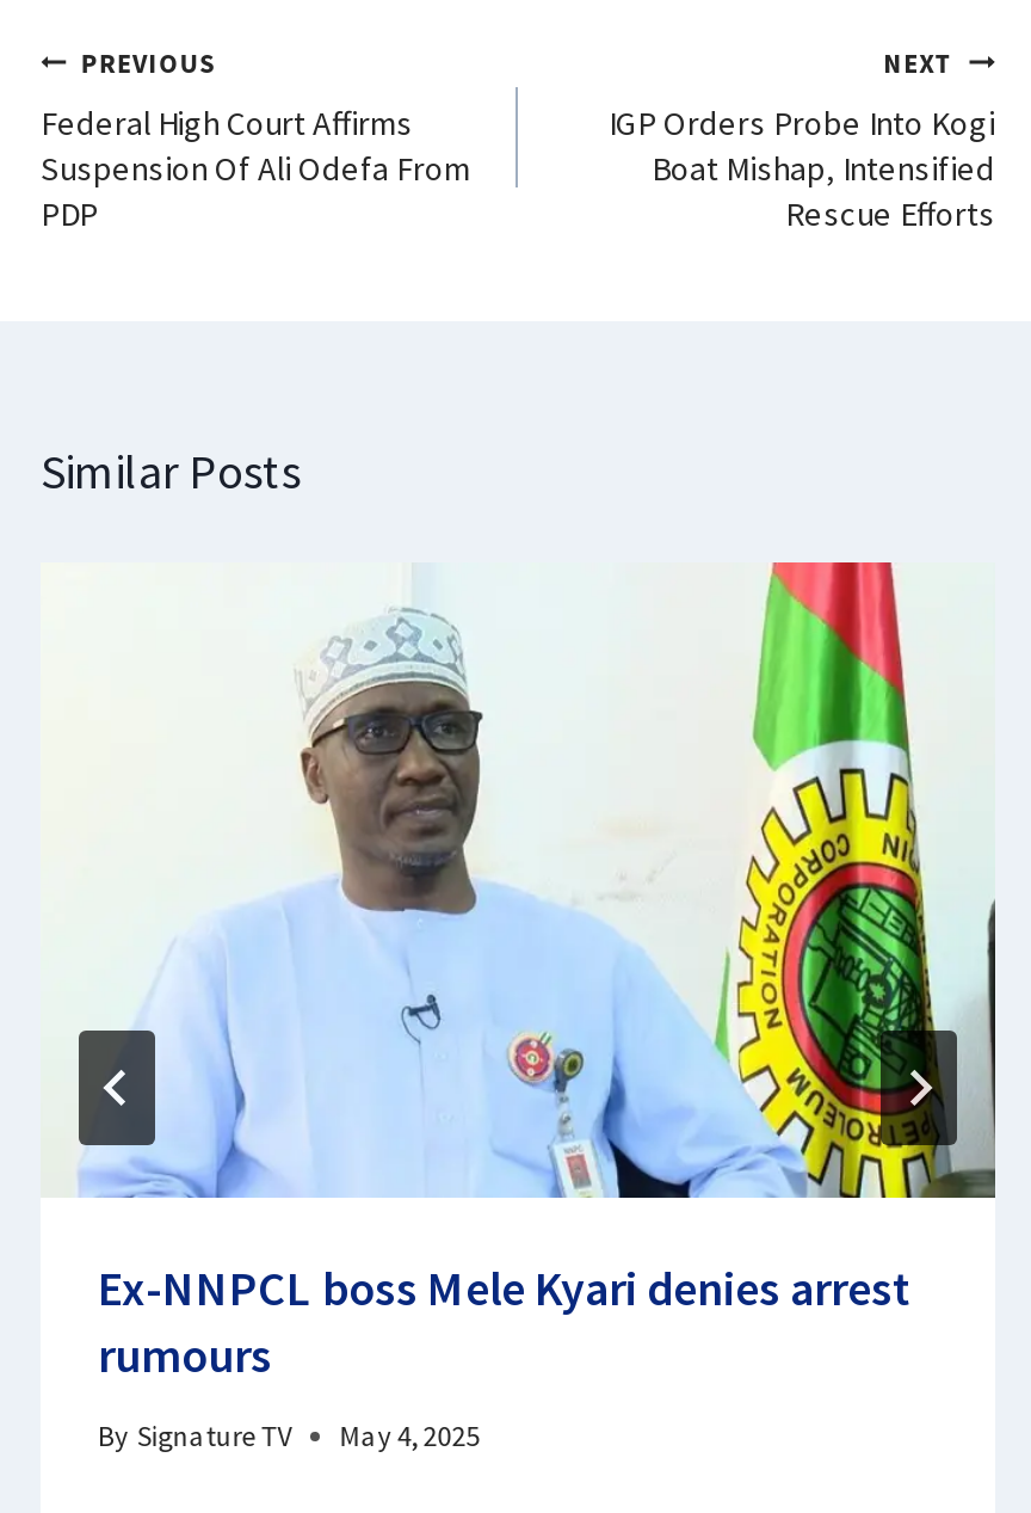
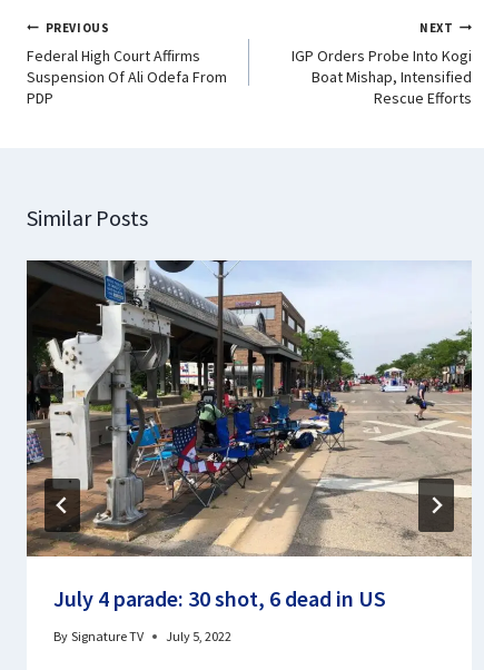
- [image]
- Ex-NNPCL boss Mele Kyari denies arrest
- rumours
+ [image]
+ July 4 parade: 30 shot, 6 dead in US

- By Signature TV May 4, 2025
+ By Signature TV July 5, 2022
